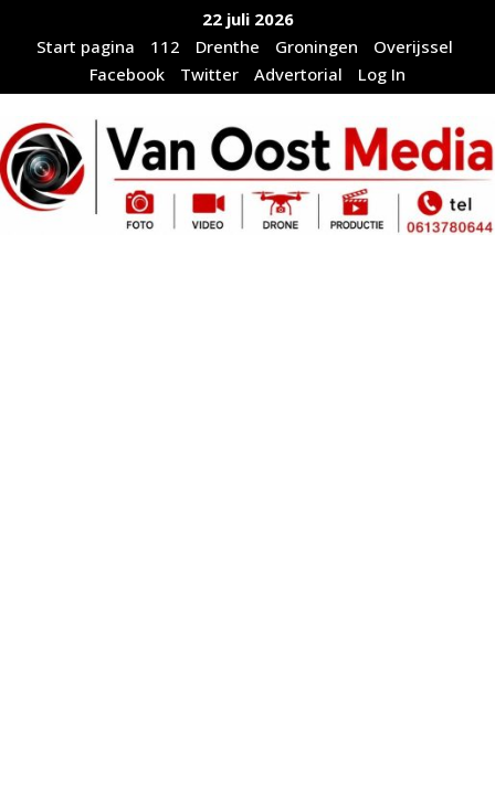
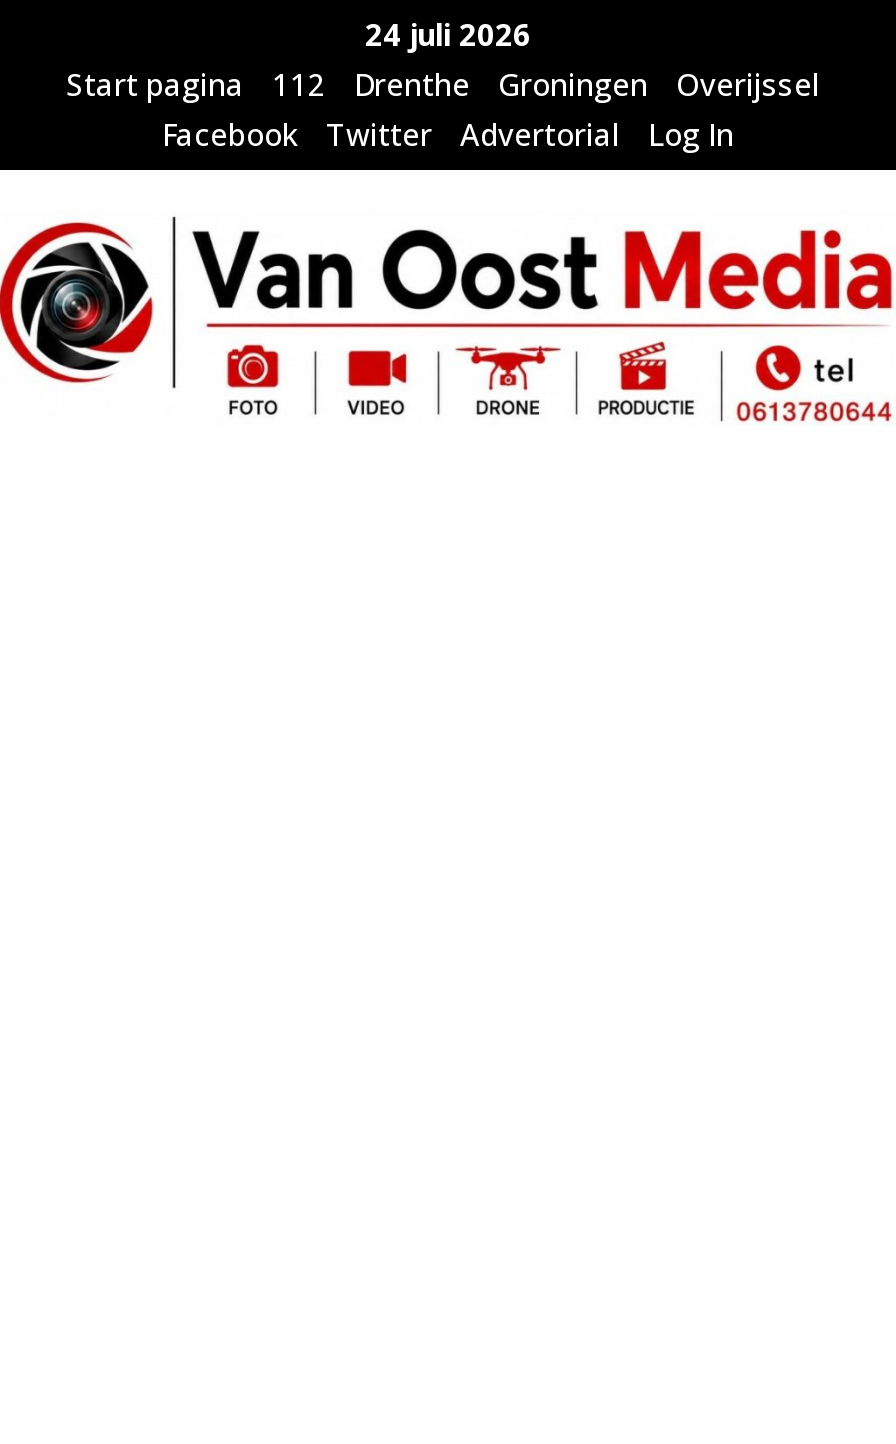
- 22 juli 2026
+ 24 juli 2026
